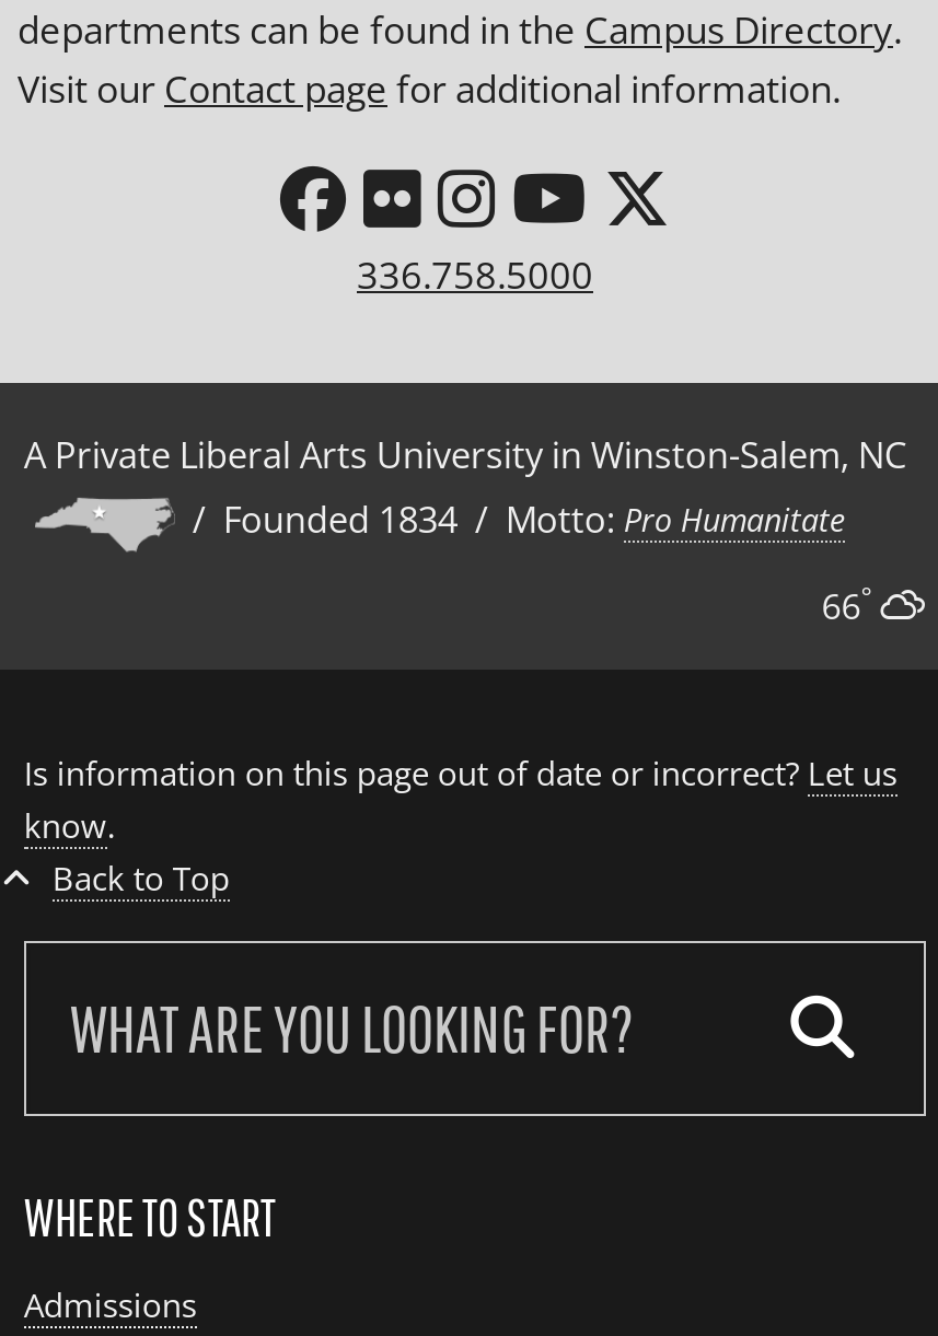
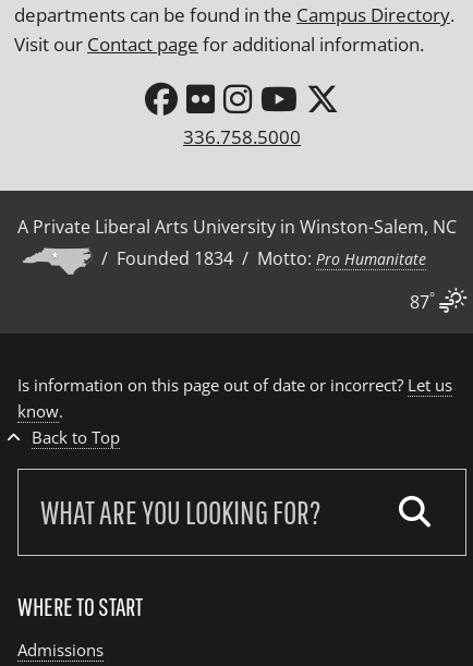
- 66°
+ 87°
